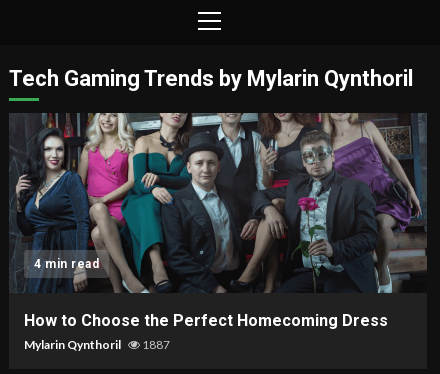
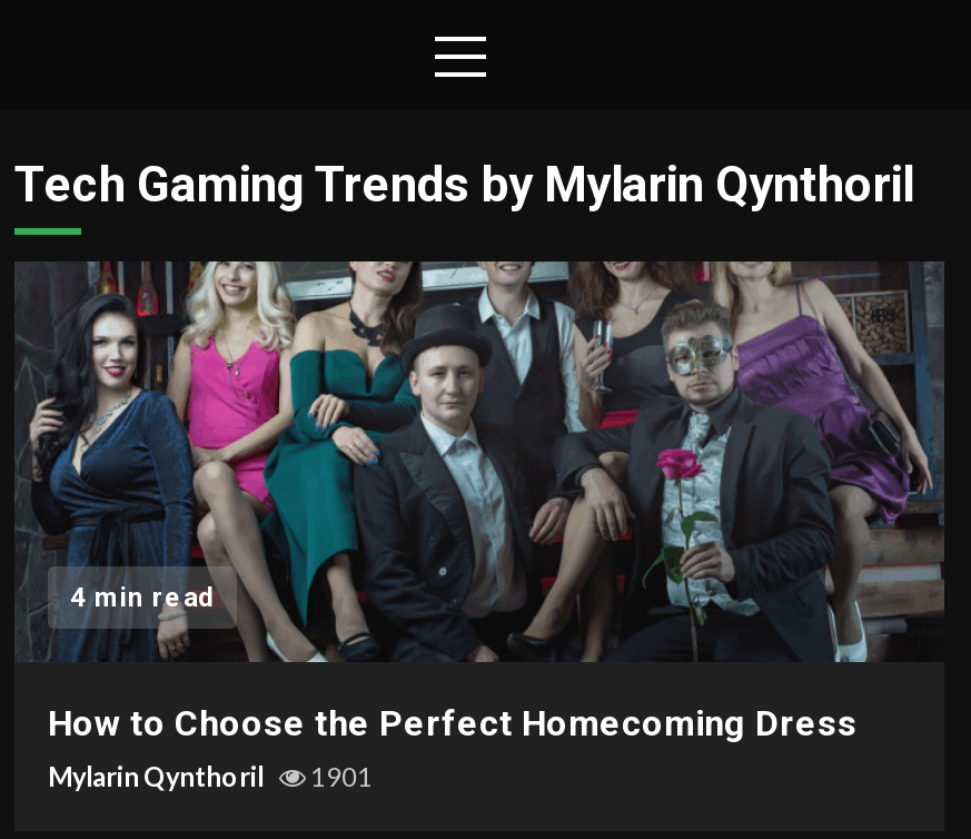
- Mylarin Qynthoril 1887
+ Mylarin Qynthoril 1901
